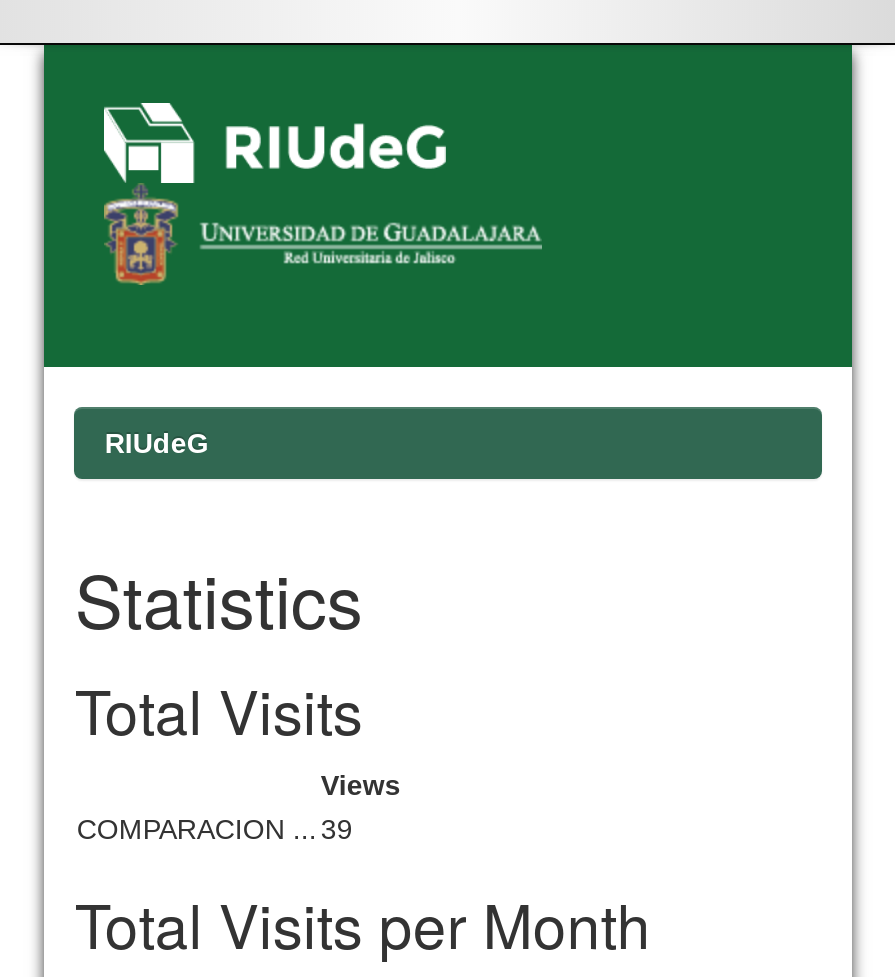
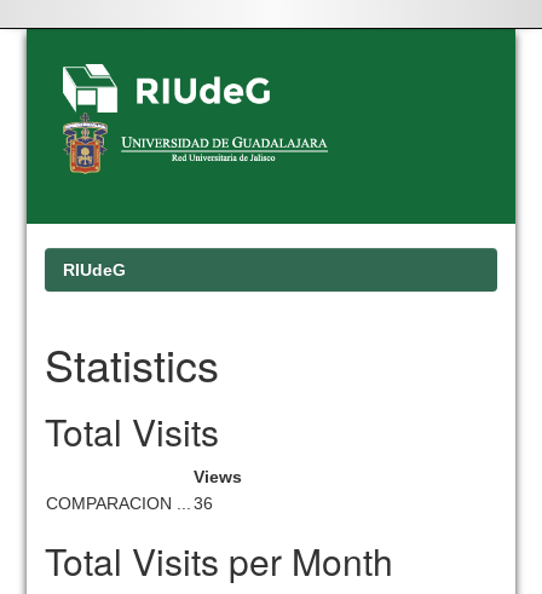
- COMPARACION ... 39
+ COMPARACION ... 36
